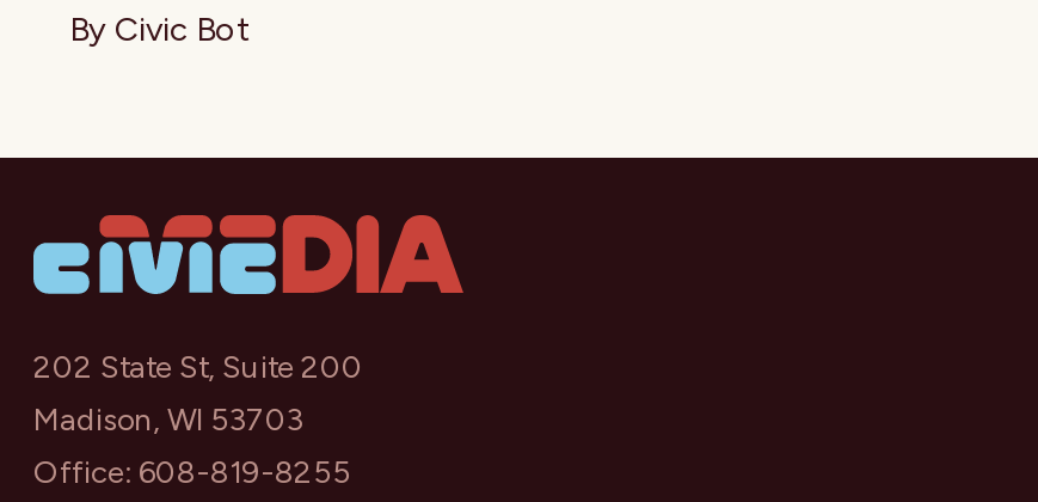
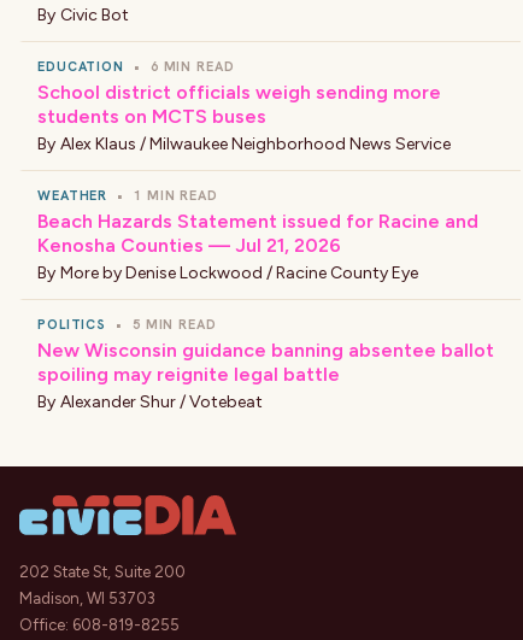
+ EDUCATION • 6 MIN READ
+ School district officials weigh sending more
+ students on MCTS buses
+ By Alex Klaus / Milwaukee Neighborhood News Service
+ WEATHER • 1 MIN READ
+ Beach Hazards Statement issued for Racine and
+ Kenosha Counties — Jul 21, 2026
+ By More by Denise Lockwood / Racine County Eye
+ POLITICS • 5 MIN READ
+ New Wisconsin guidance banning absentee ballot
+ spoiling may reignite legal battle
+ By Alexander Shur / Votebeat
